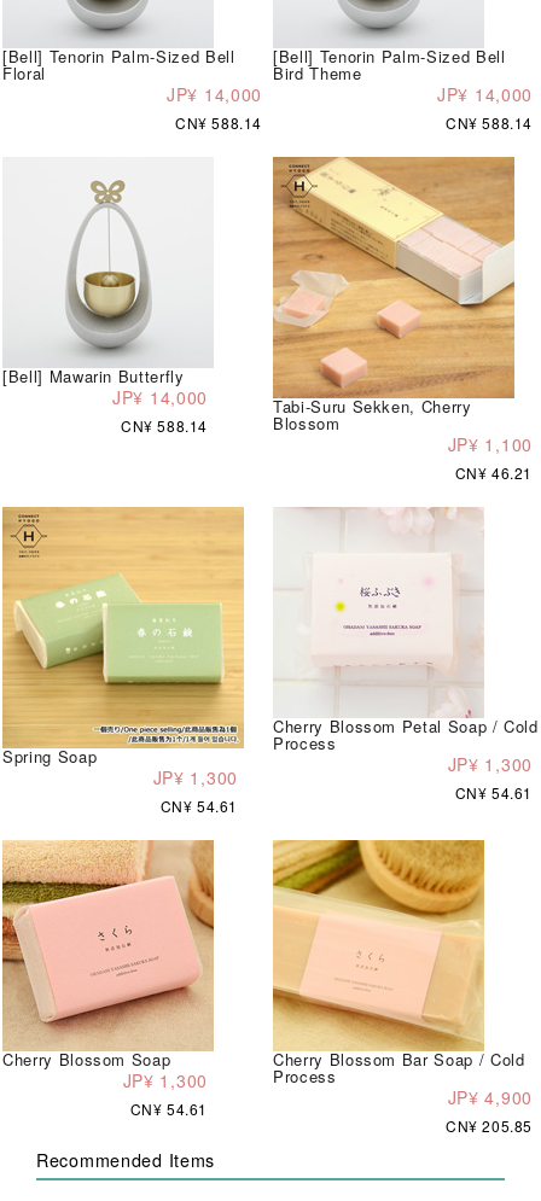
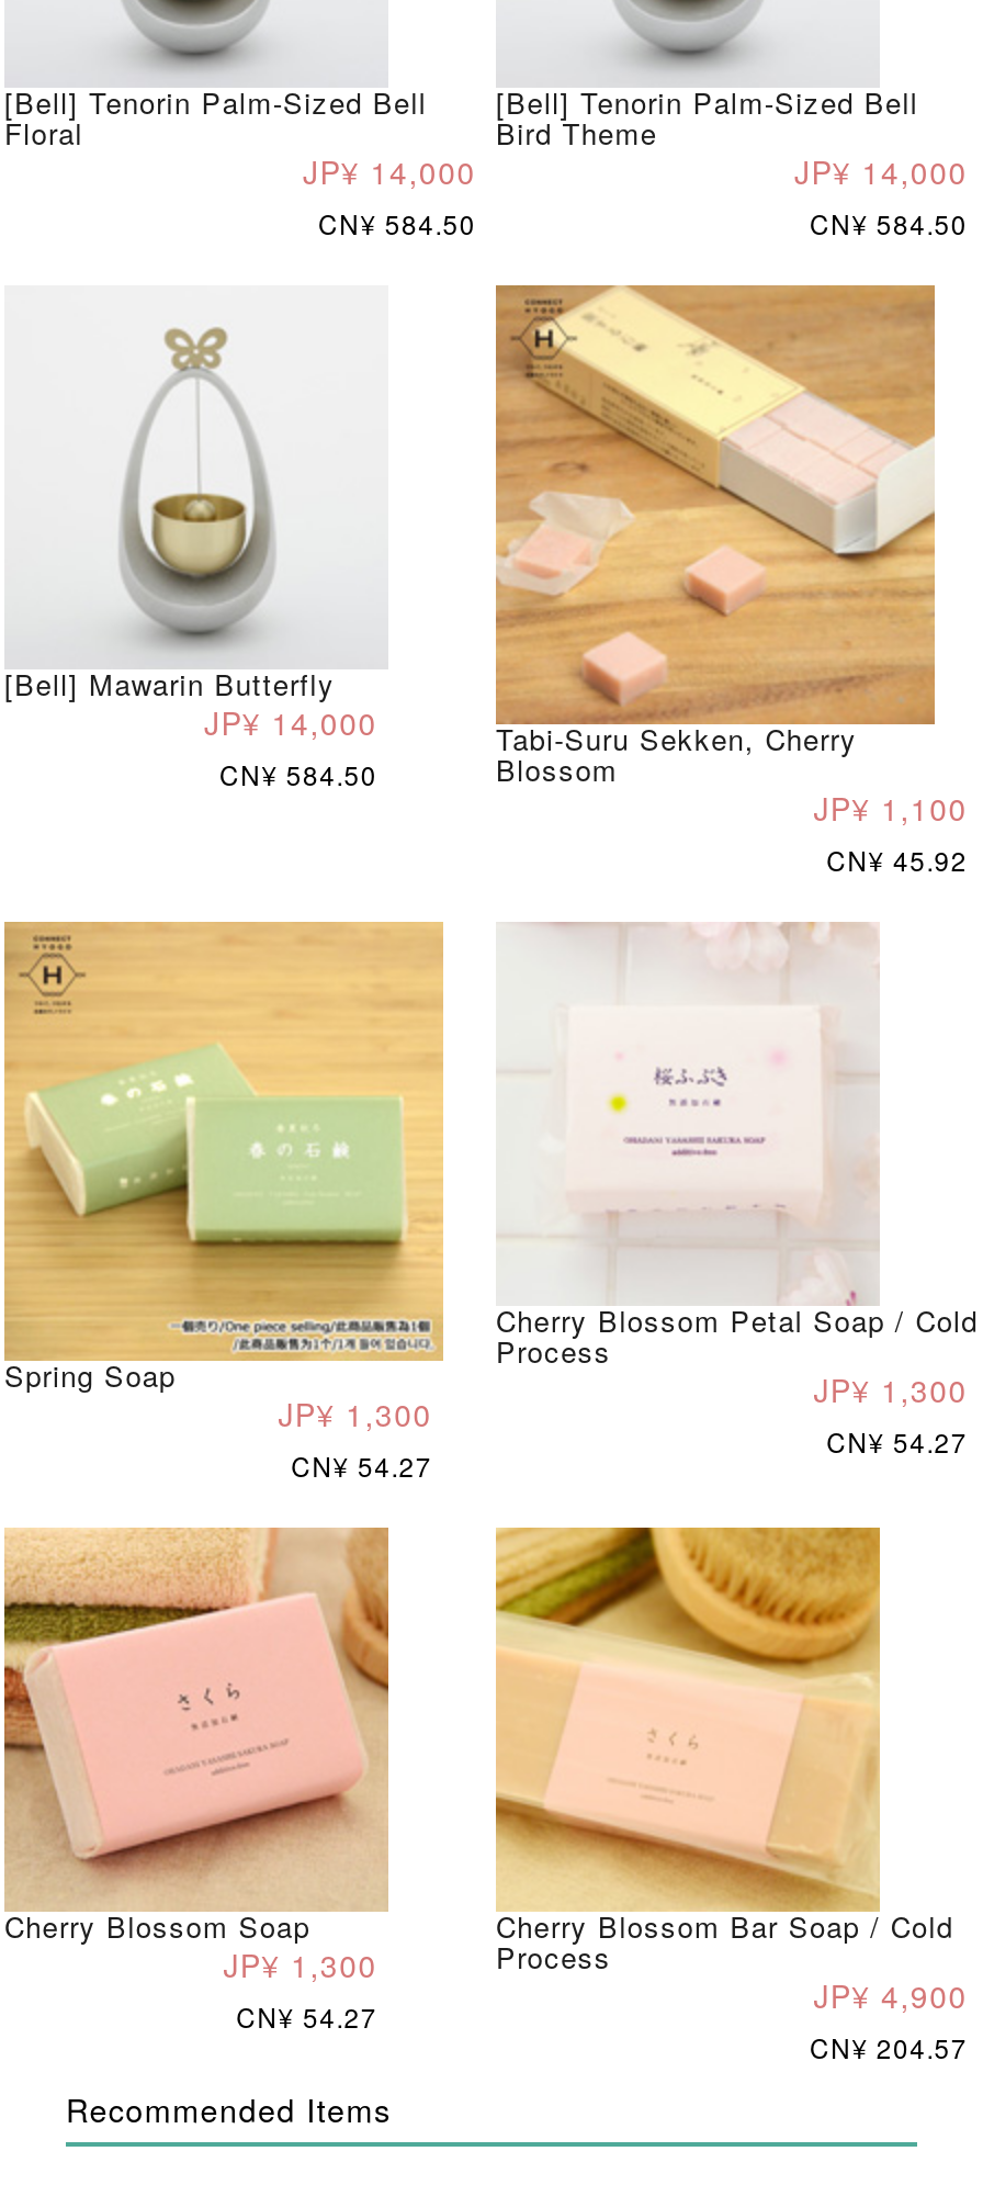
- CN¥ 588.14
+ CN¥ 584.50

- CN¥ 588.14
+ CN¥ 584.50

- CN¥ 588.14
+ CN¥ 584.50

- CN¥ 46.21
+ CN¥ 45.92

- CN¥ 54.61
+ CN¥ 54.27

- CN¥ 54.61
+ CN¥ 54.27

- CN¥ 54.61
+ CN¥ 54.27

- CN¥ 205.85
+ CN¥ 204.57
